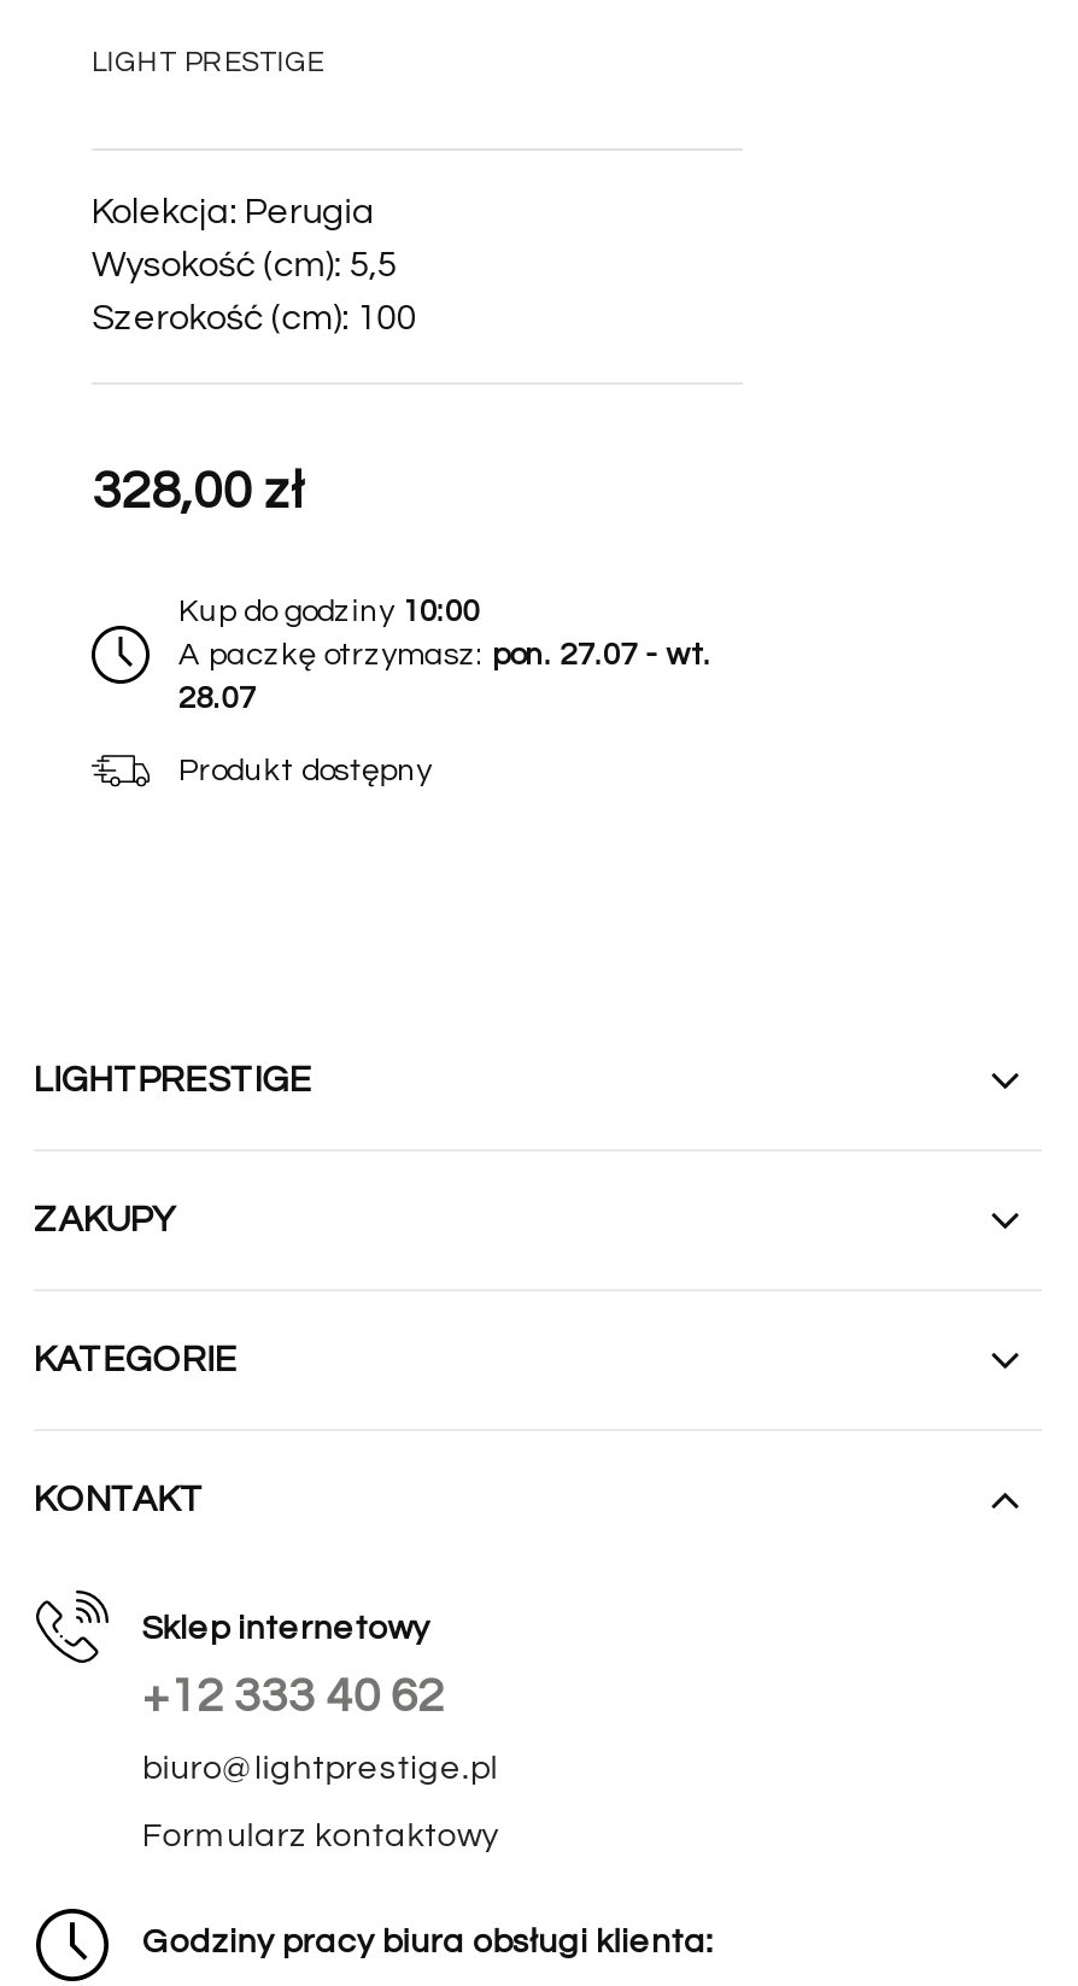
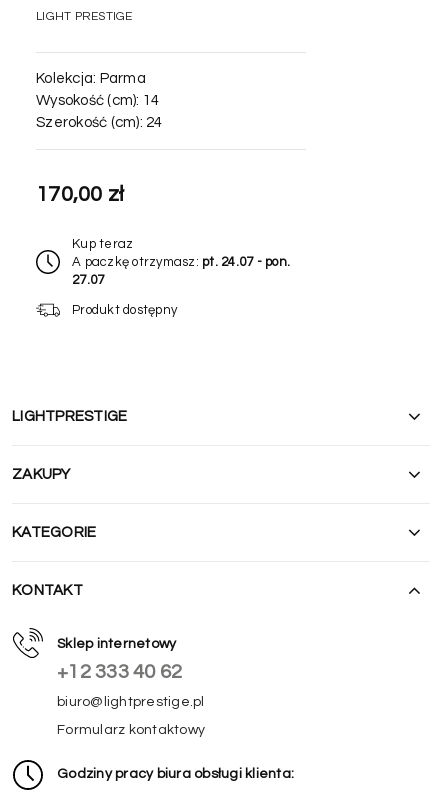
- Kolekcja: Perugia
+ Kolekcja: Parma

- Wysokość (cm): 5,5
+ Wysokość (cm): 14

- Szerokość (cm): 100
+ Szerokość (cm): 24

- 328,00 zł
+ 170,00 zł

- Kup do godziny 10:00
- A paczkę otrzymasz: pon. 27.07 - wt.
- 28.07
+ Kup teraz
+ A paczkę otrzymasz: pt. 24.07 - pon.
+ 27.07
